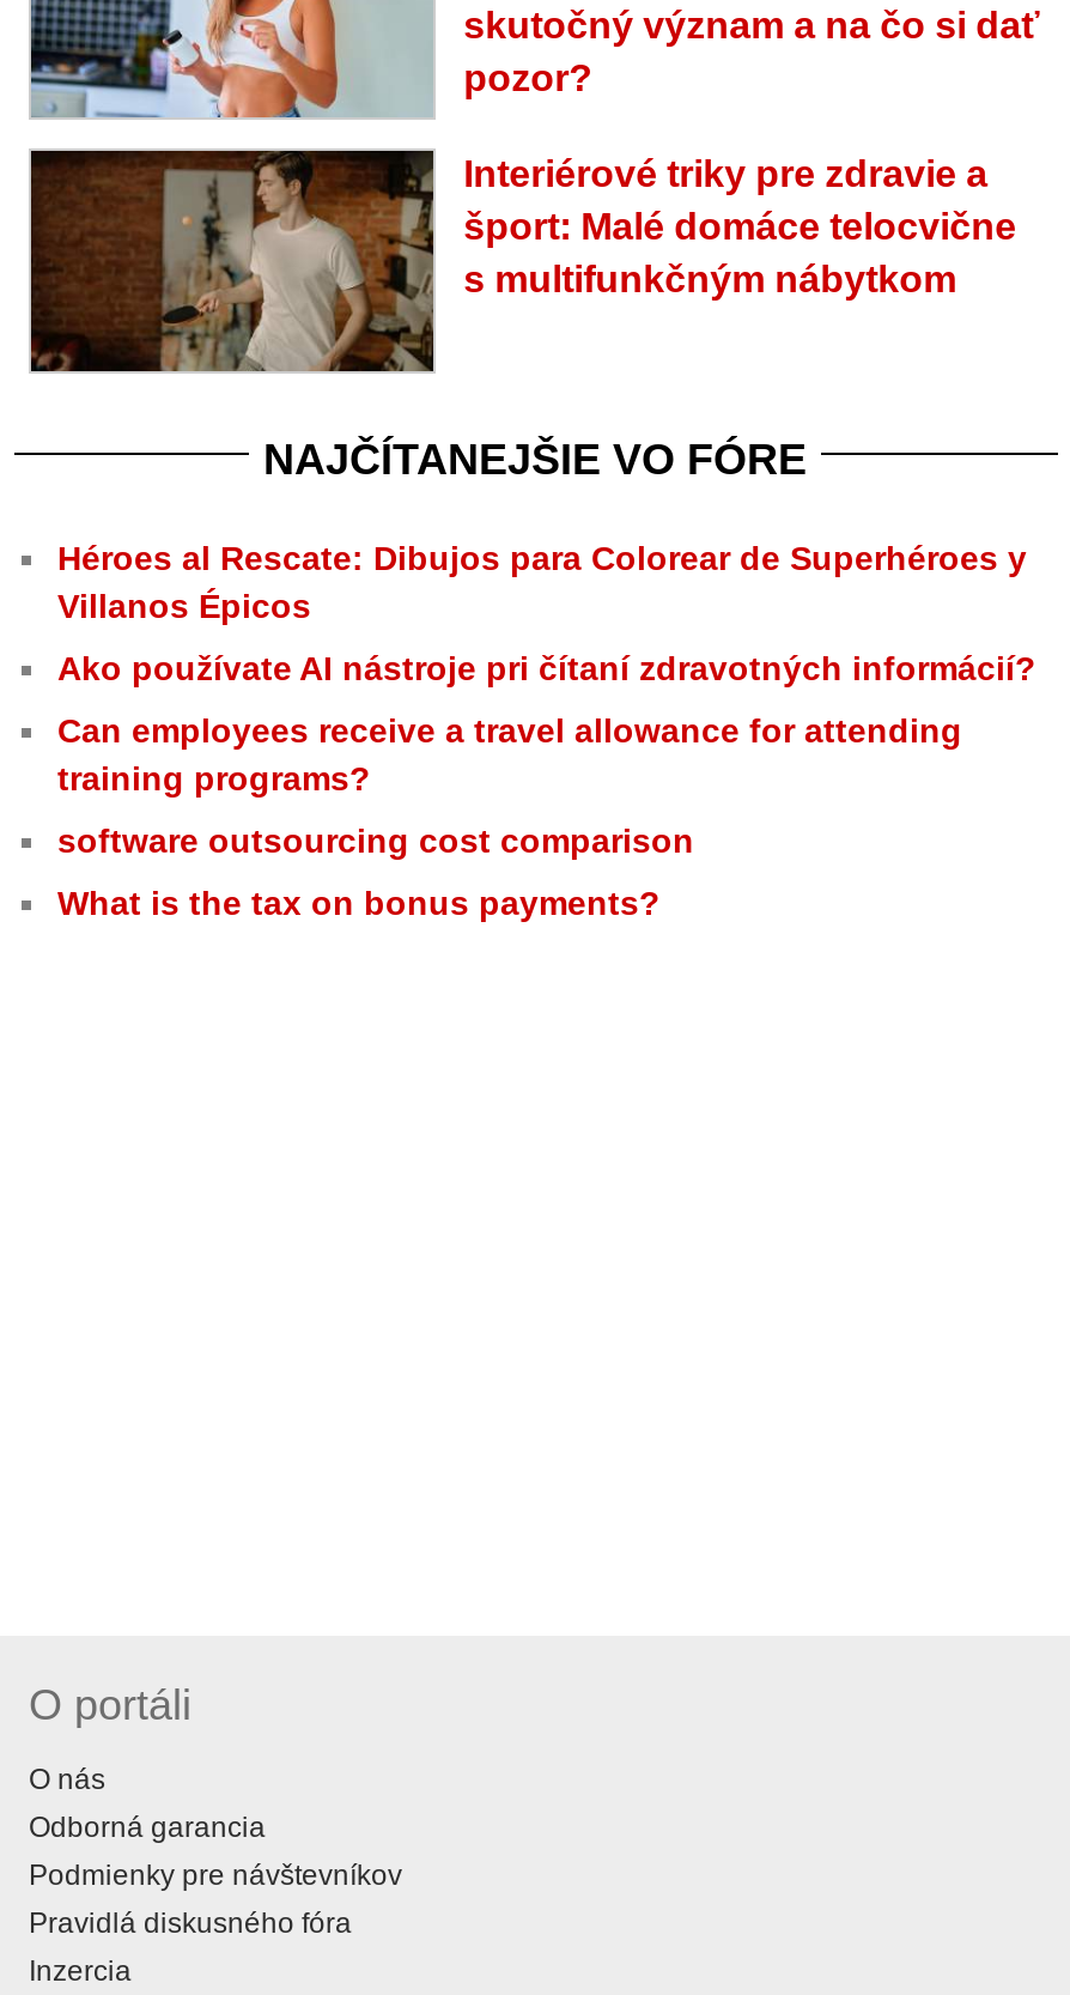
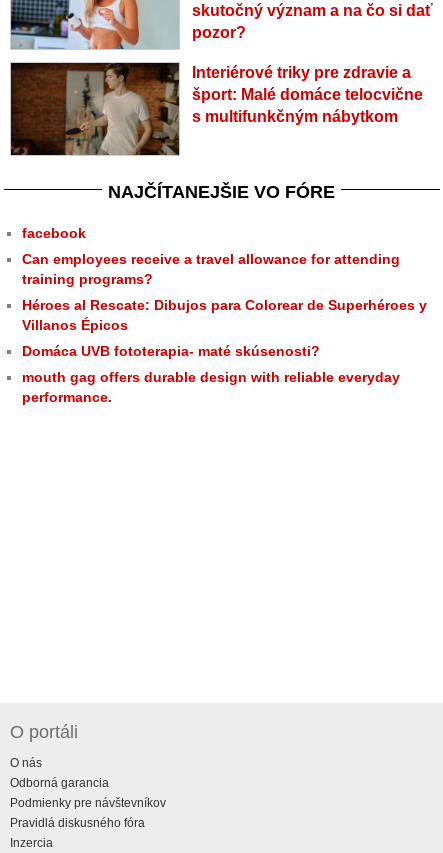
moved down: Héroes al Rescate: Dibujos para Colorear de Superhéroes y | Villanos Épicos

- Ako používate AI nástroje pri čítaní zdravotných informácií?
+ facebook

moved up: Can employees receive a travel allowance for attending | training programs?

- software outsourcing cost comparison
- What is the tax on bonus payments?
+ Domáca UVB fototerapia- maté skúsenosti?
+ mouth gag offers durable design with reliable everyday
+ performance.
